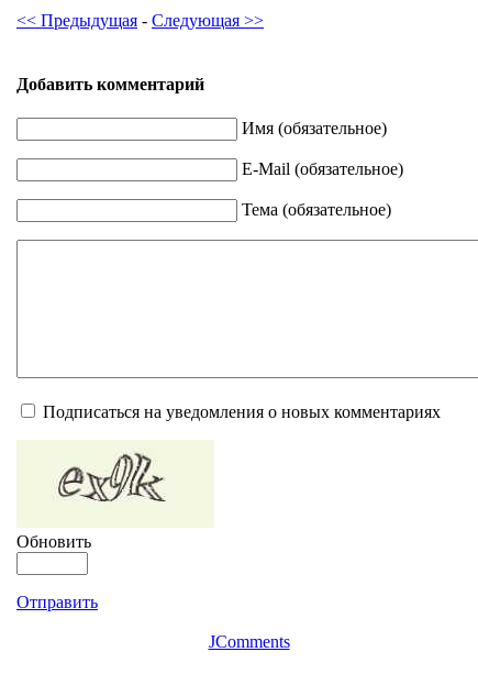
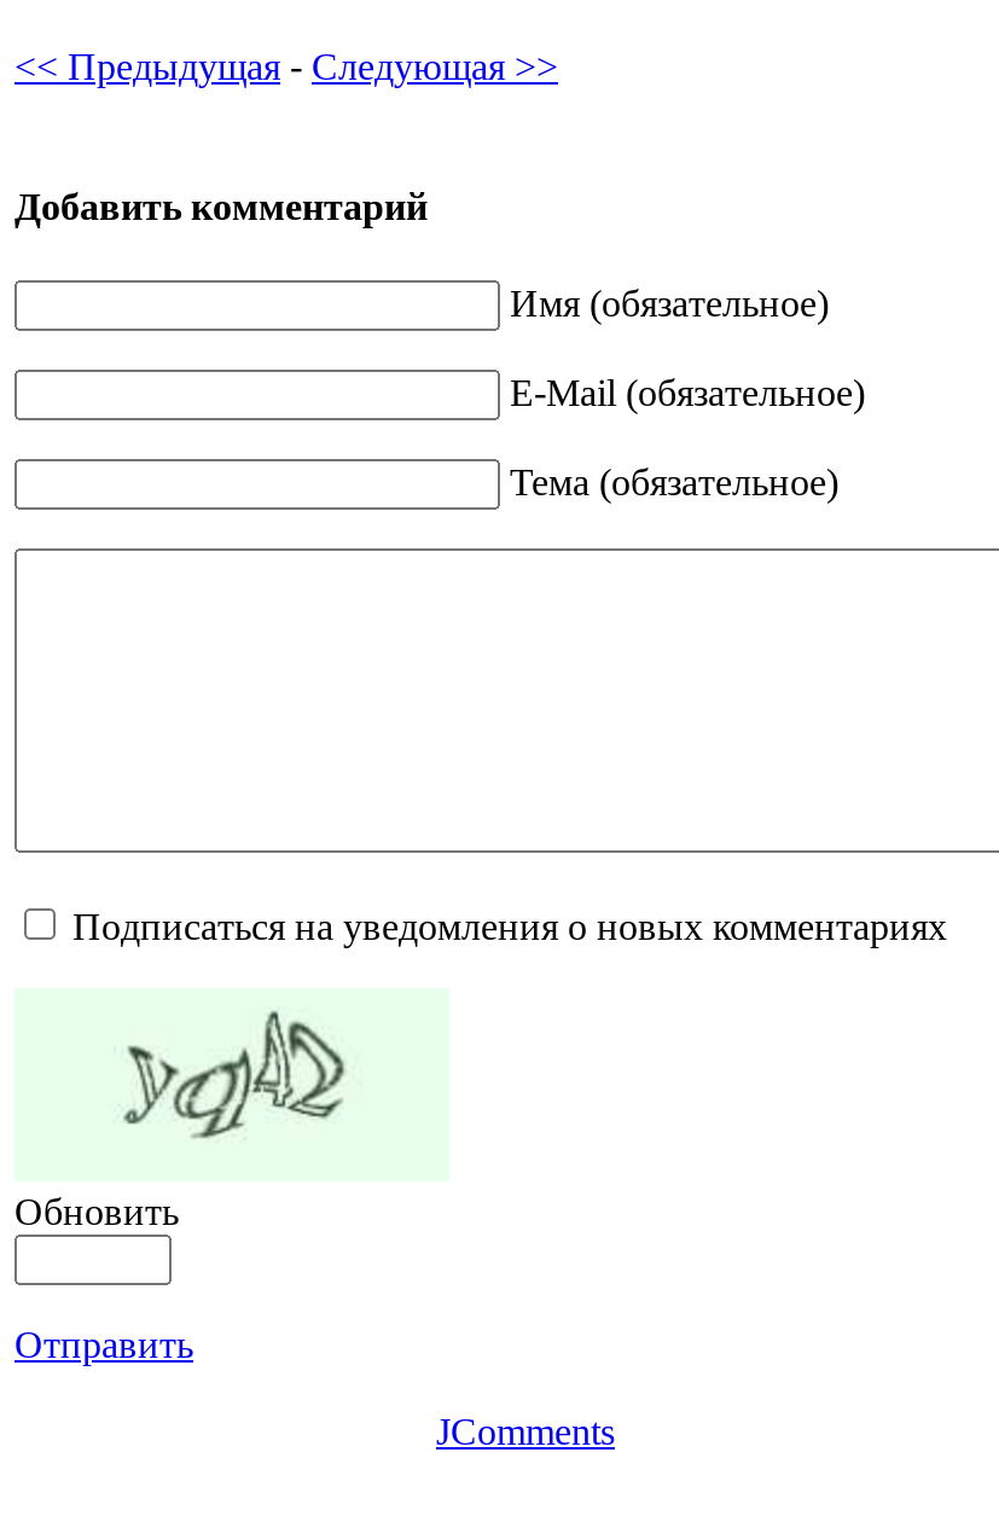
- [image]
+ [image]
